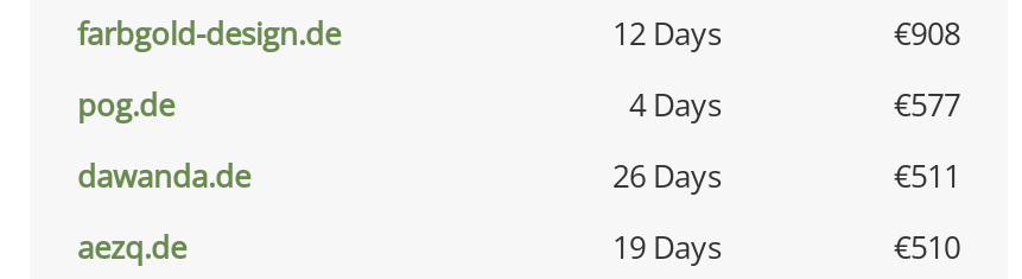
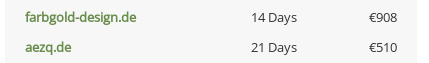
- 12 Days
+ 14 Days

- pog.de
- 4 Days
- €577
- dawanda.de
- 26 Days
- €511

- 19 Days
+ 21 Days
